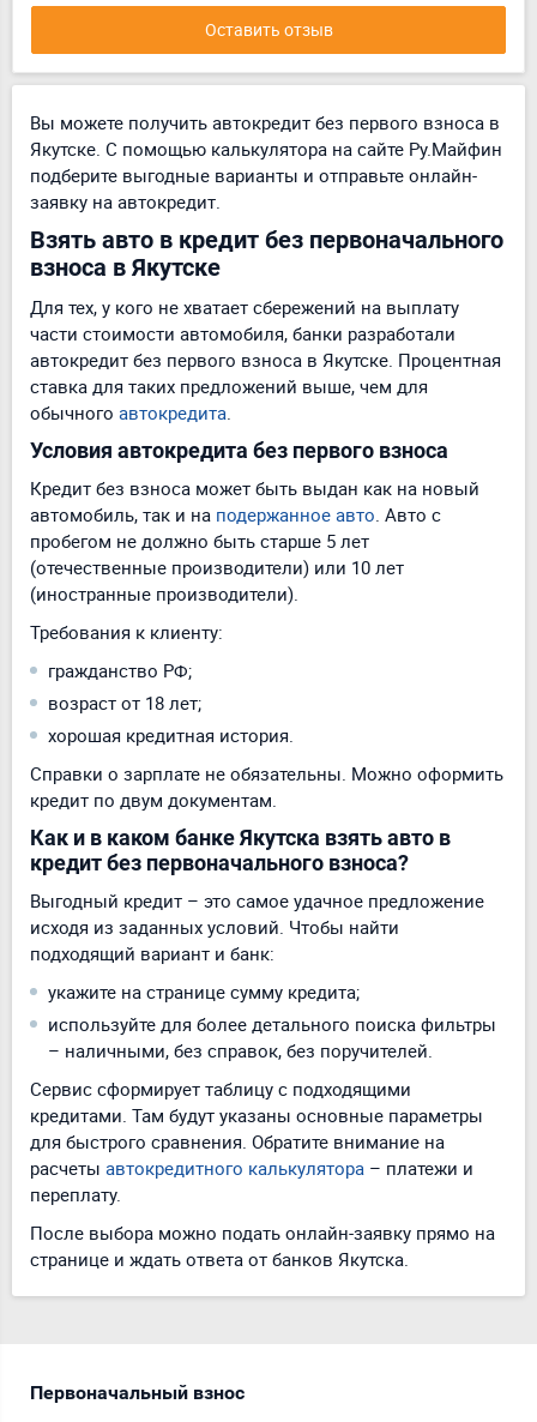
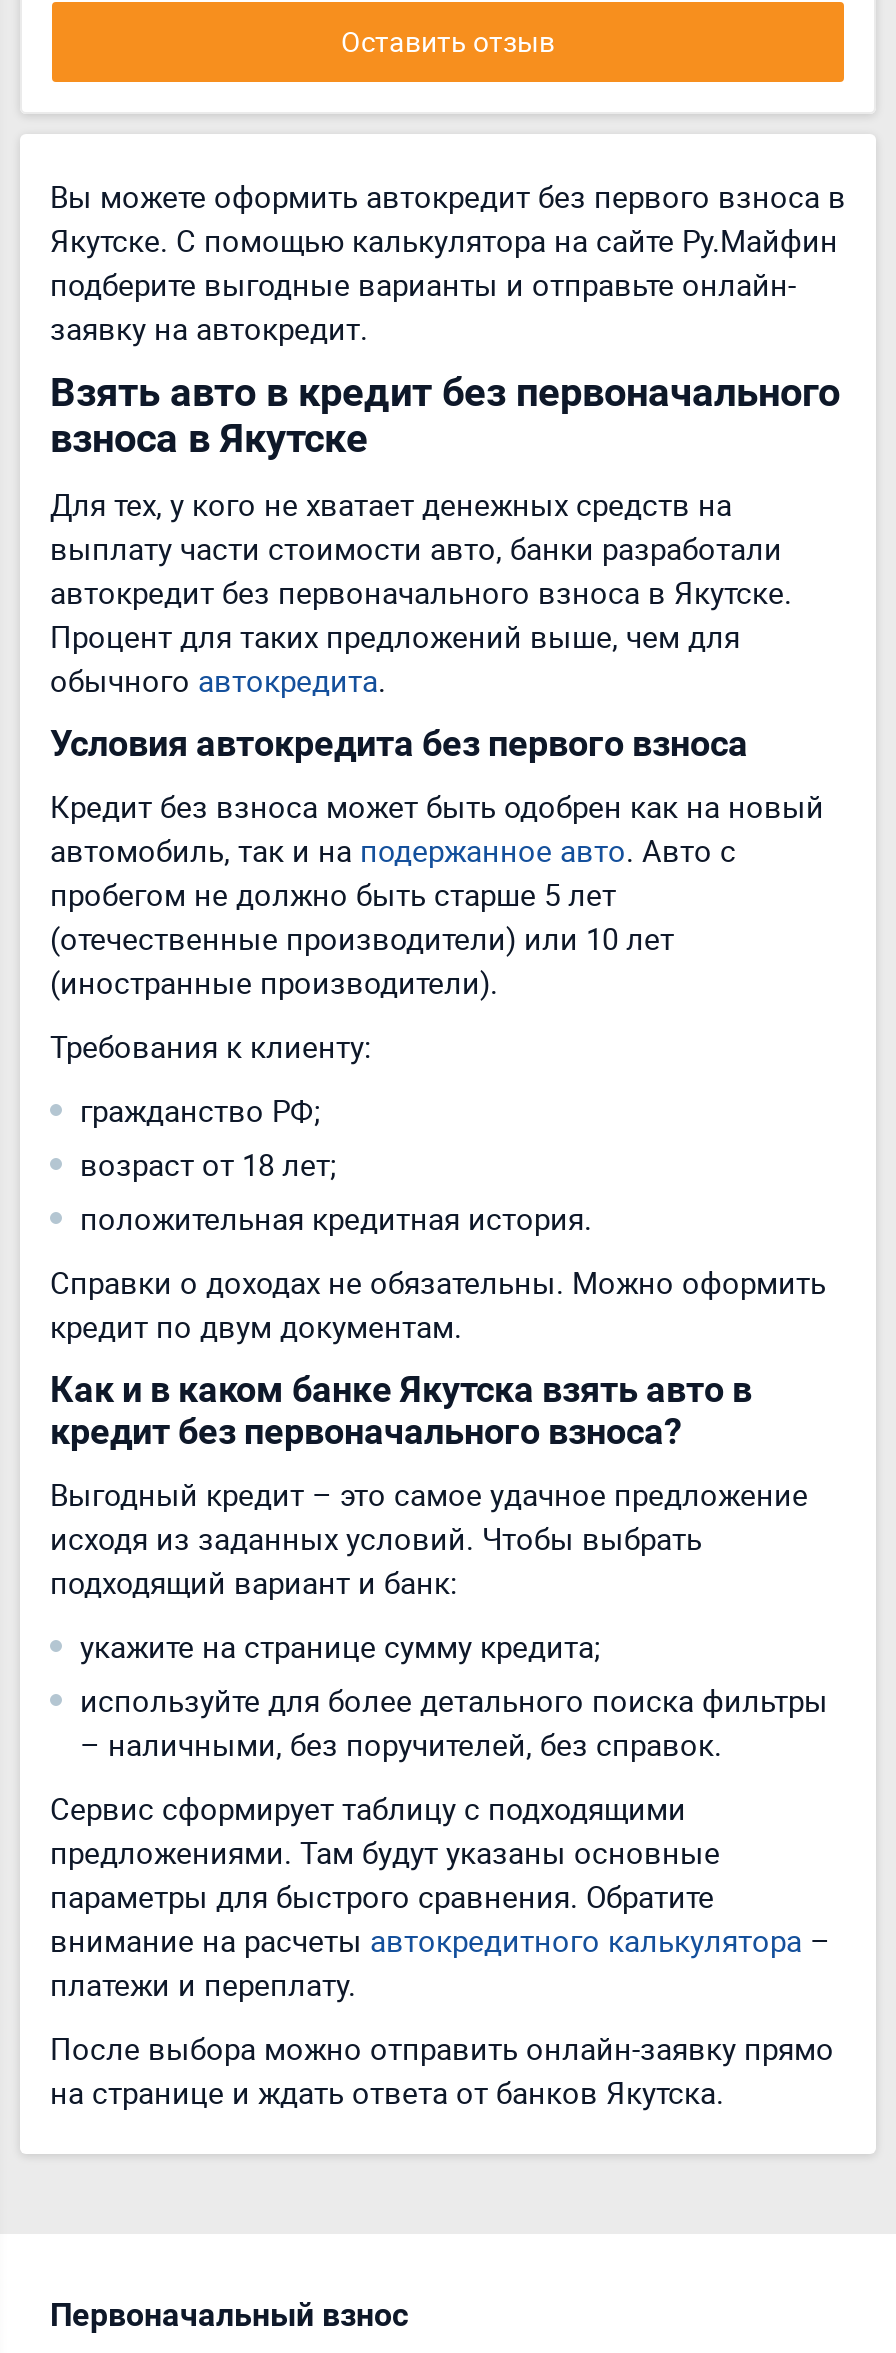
- Вы можете получить автокредит без первого взноса в
+ Вы можете оформить автокредит без первого взноса в

- Для тех, у кого не хватает сбережений на выплату
- части стоимости автомобиля, банки разработали
- автокредит без первого взноса в Якутске. Процентная
- ставка для таких предложений выше, чем для
+ Для тех, у кого не хватает денежных средств на
+ выплату части стоимости авто, банки разработали
+ автокредит без первоначального взноса в Якутске.
+ Процент для таких предложений выше, чем для

- Кредит без взноса может быть выдан как на новый
+ Кредит без взноса может быть одобрен как на новый

- хорошая кредитная история.
+ положительная кредитная история.

- Справки о зарплате не обязательны. Можно оформить
+ Справки о доходах не обязательны. Можно оформить

- исходя из заданных условий. Чтобы найти
+ исходя из заданных условий. Чтобы выбрать

- – наличными, без справок, без поручителей.
+ – наличными, без поручителей, без справок.

- кредитами. Там будут указаны основные параметры
- для быстрого сравнения. Обратите внимание на
- расчеты автокредитного калькулятора – платежи и
- переплату.
+ предложениями. Там будут указаны основные
+ параметры для быстрого сравнения. Обратите
+ внимание на расчеты автокредитного калькулятора –
+ платежи и переплату.

- После выбора можно подать онлайн-заявку прямо на
- странице и ждать ответа от банков Якутска.
+ После выбора можно отправить онлайн-заявку прямо
+ на странице и ждать ответа от банков Якутска.
